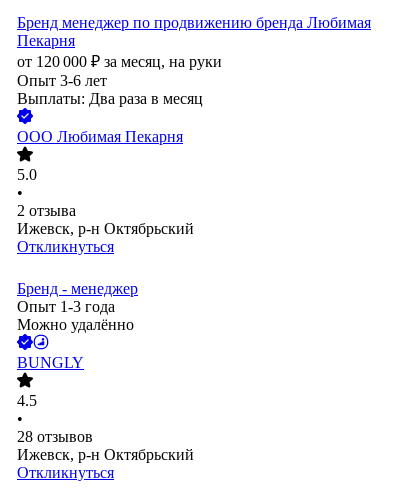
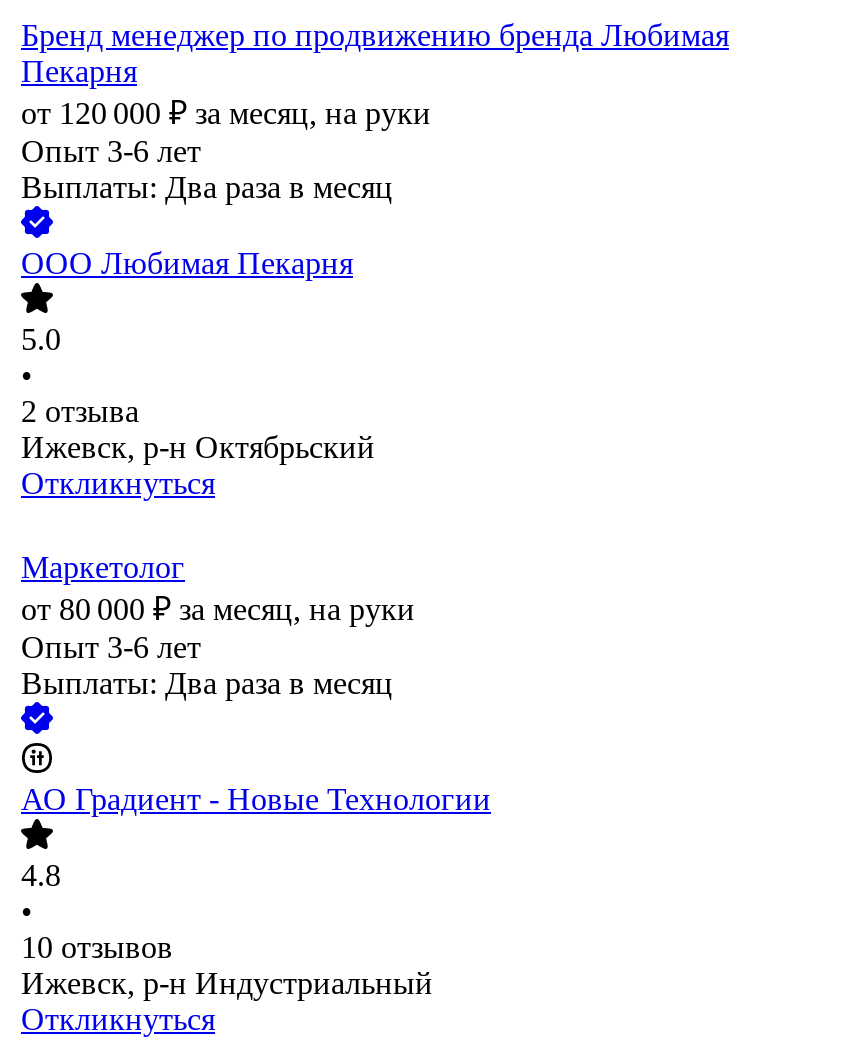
- Бренд - менеджер
- Опыт 1-3 года
- Можно удалённо
+ Маркетолог
+ от 80 000 ₽ за месяц, на руки
+ Опыт 3-6 лет
+ Выплаты: Два раза в месяц

- BUNGLY
+ АО Градиент - Новые Технологии

- 4.5
+ 4.8

- 28 отзывов
+ 10 отзывов

- Ижевск, р-н Октябрьский
+ Ижевск, р-н Индустриальный
